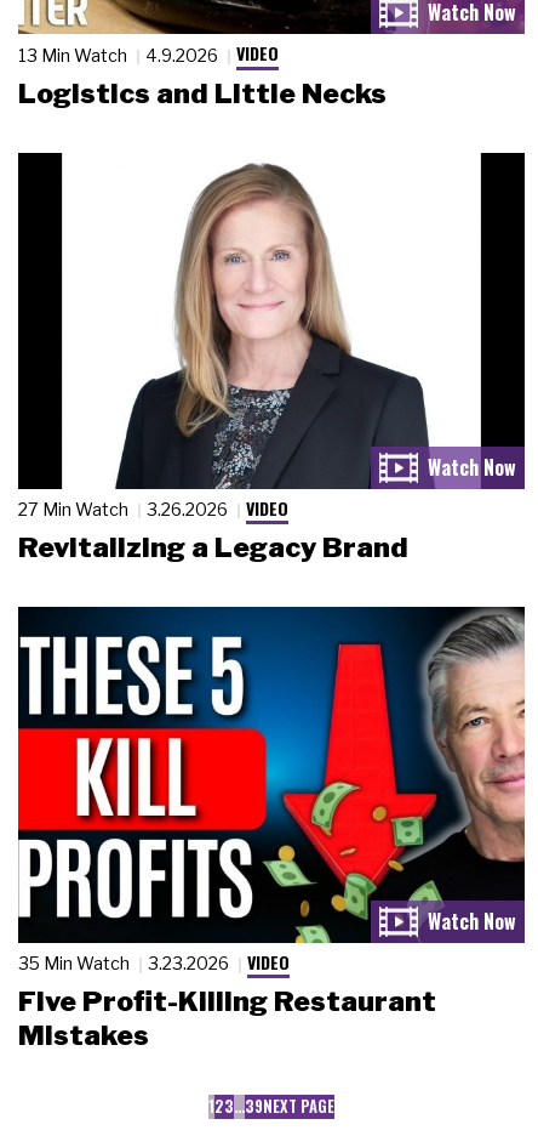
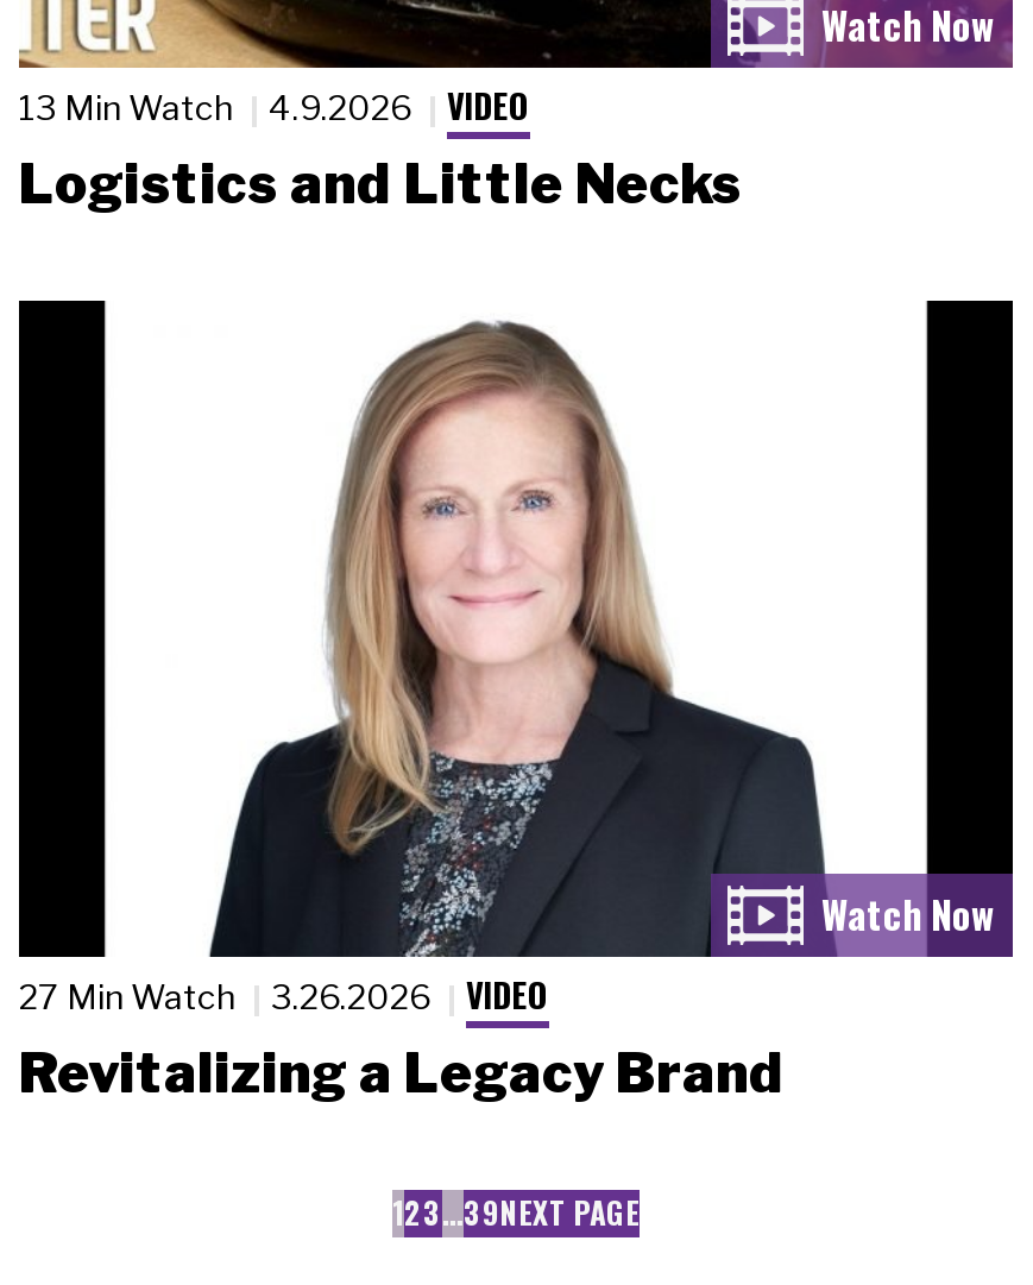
- [image]
- 35 Min Watch
- 3.23.2026
- VIDEO
- Five Profit-Killing Restaurant
- Mistakes
